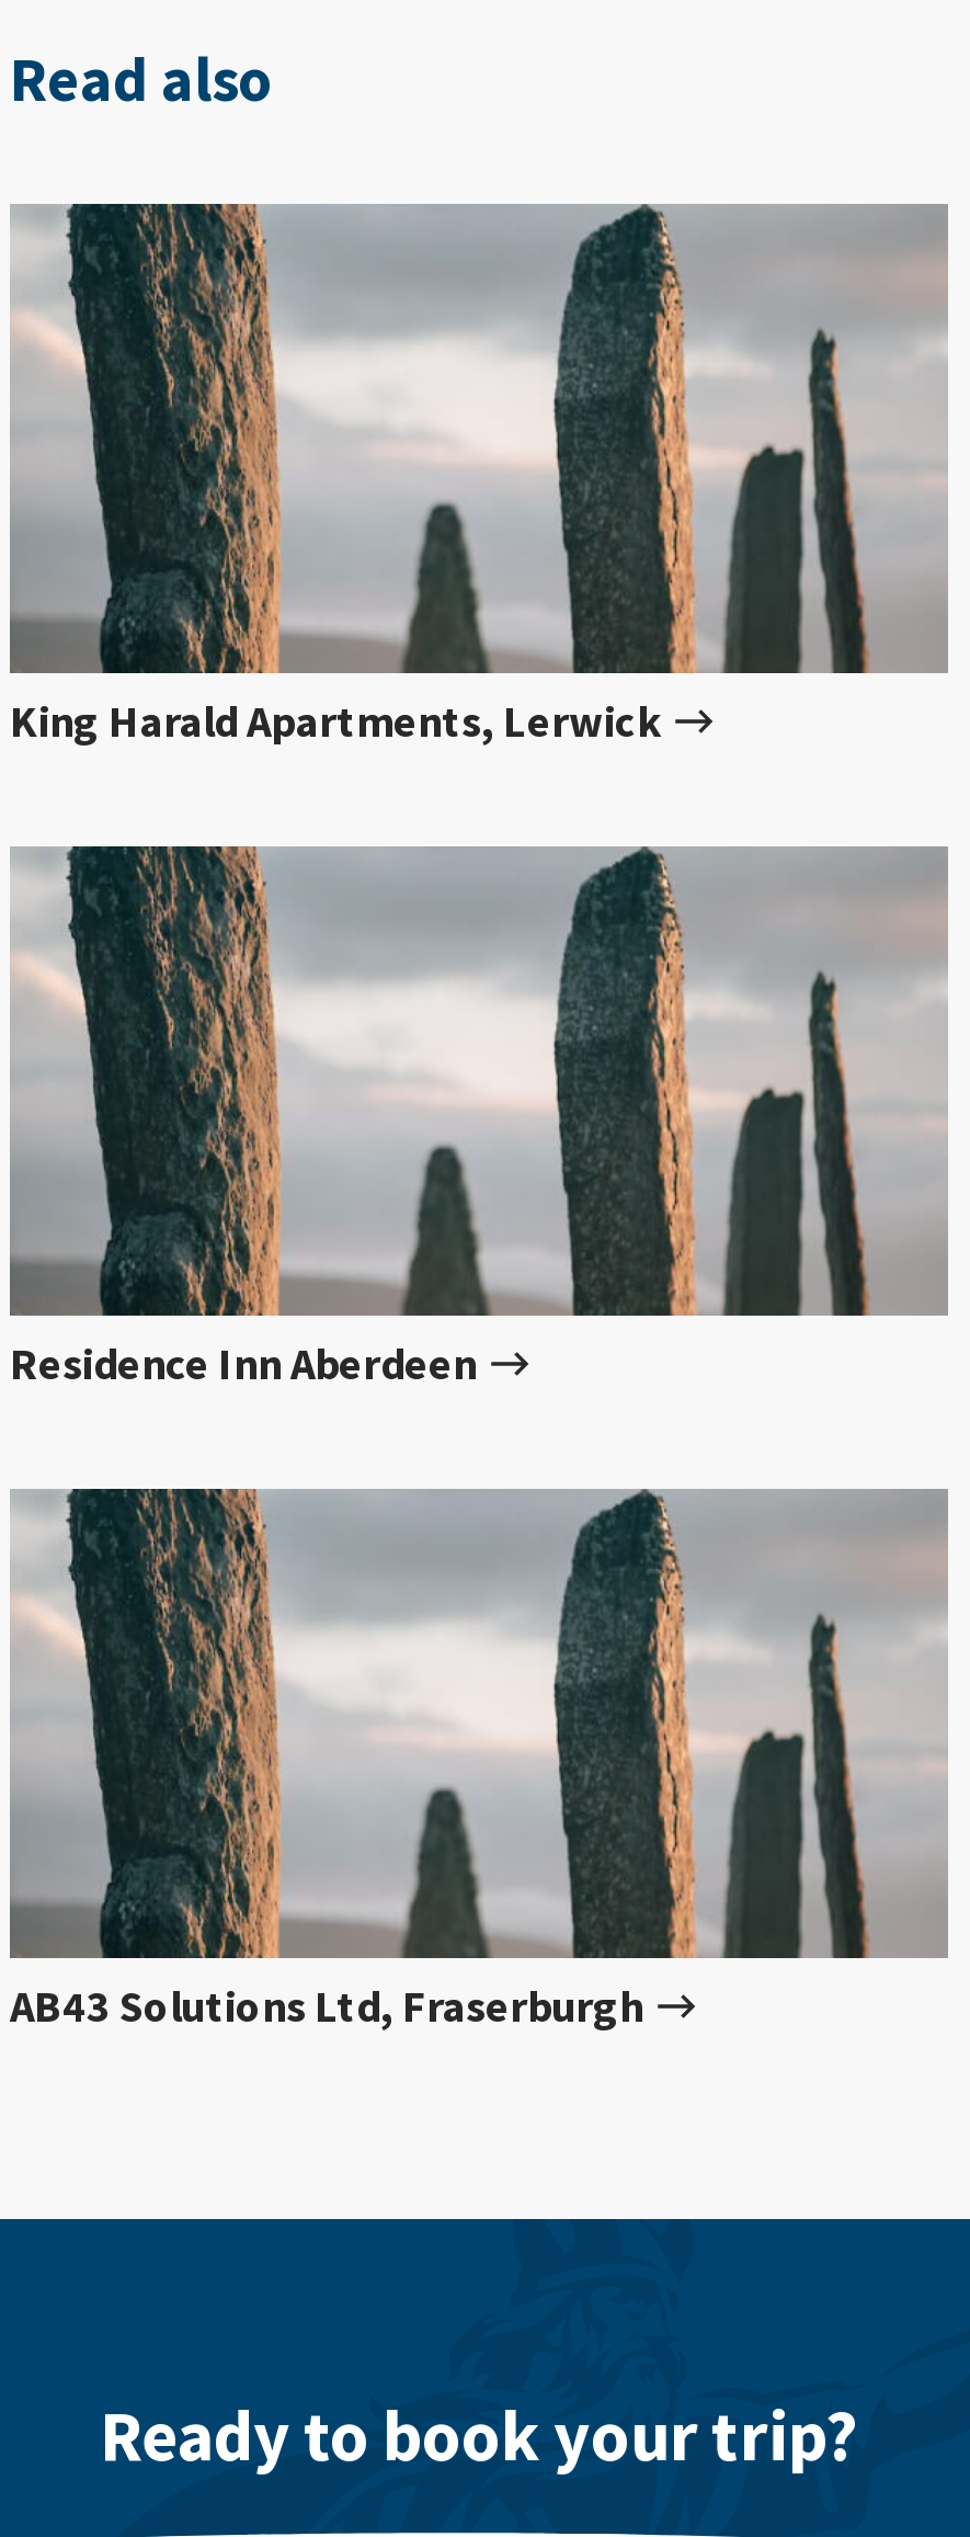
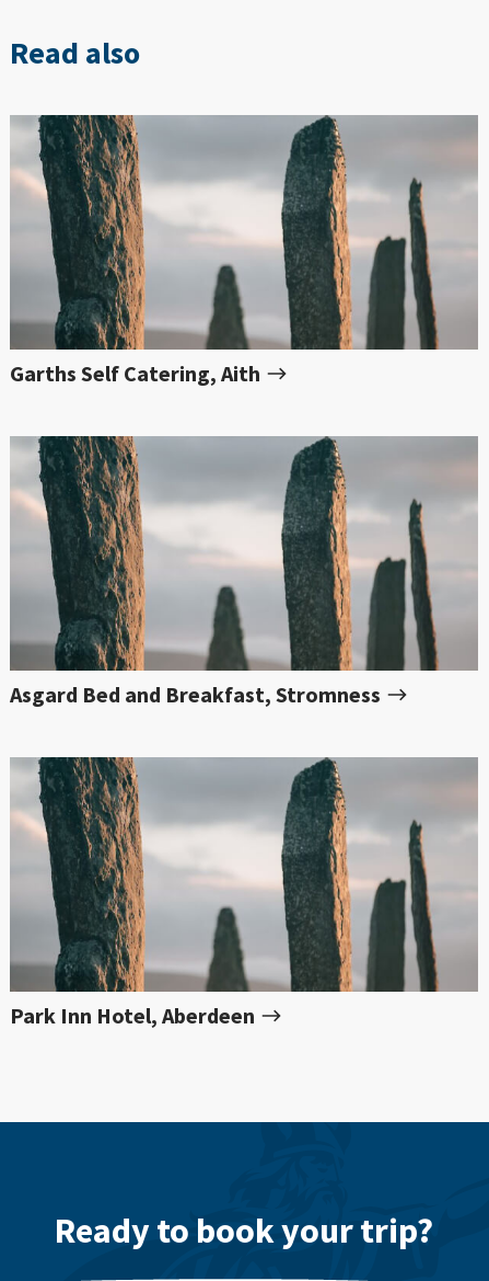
- King Harald Apartments, Lerwick
+ Garths Self Catering, Aith

- Residence Inn Aberdeen
+ Asgard Bed and Breakfast, Stromness

- AB43 Solutions Ltd, Fraserburgh
+ Park Inn Hotel, Aberdeen
